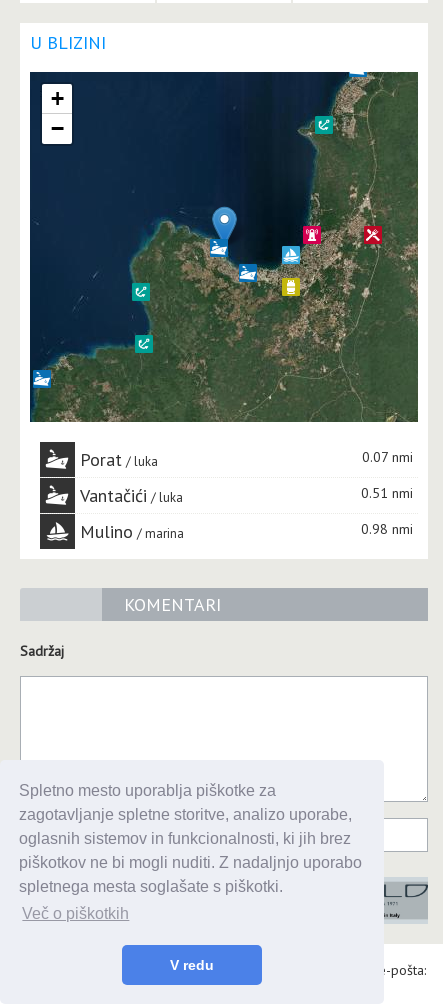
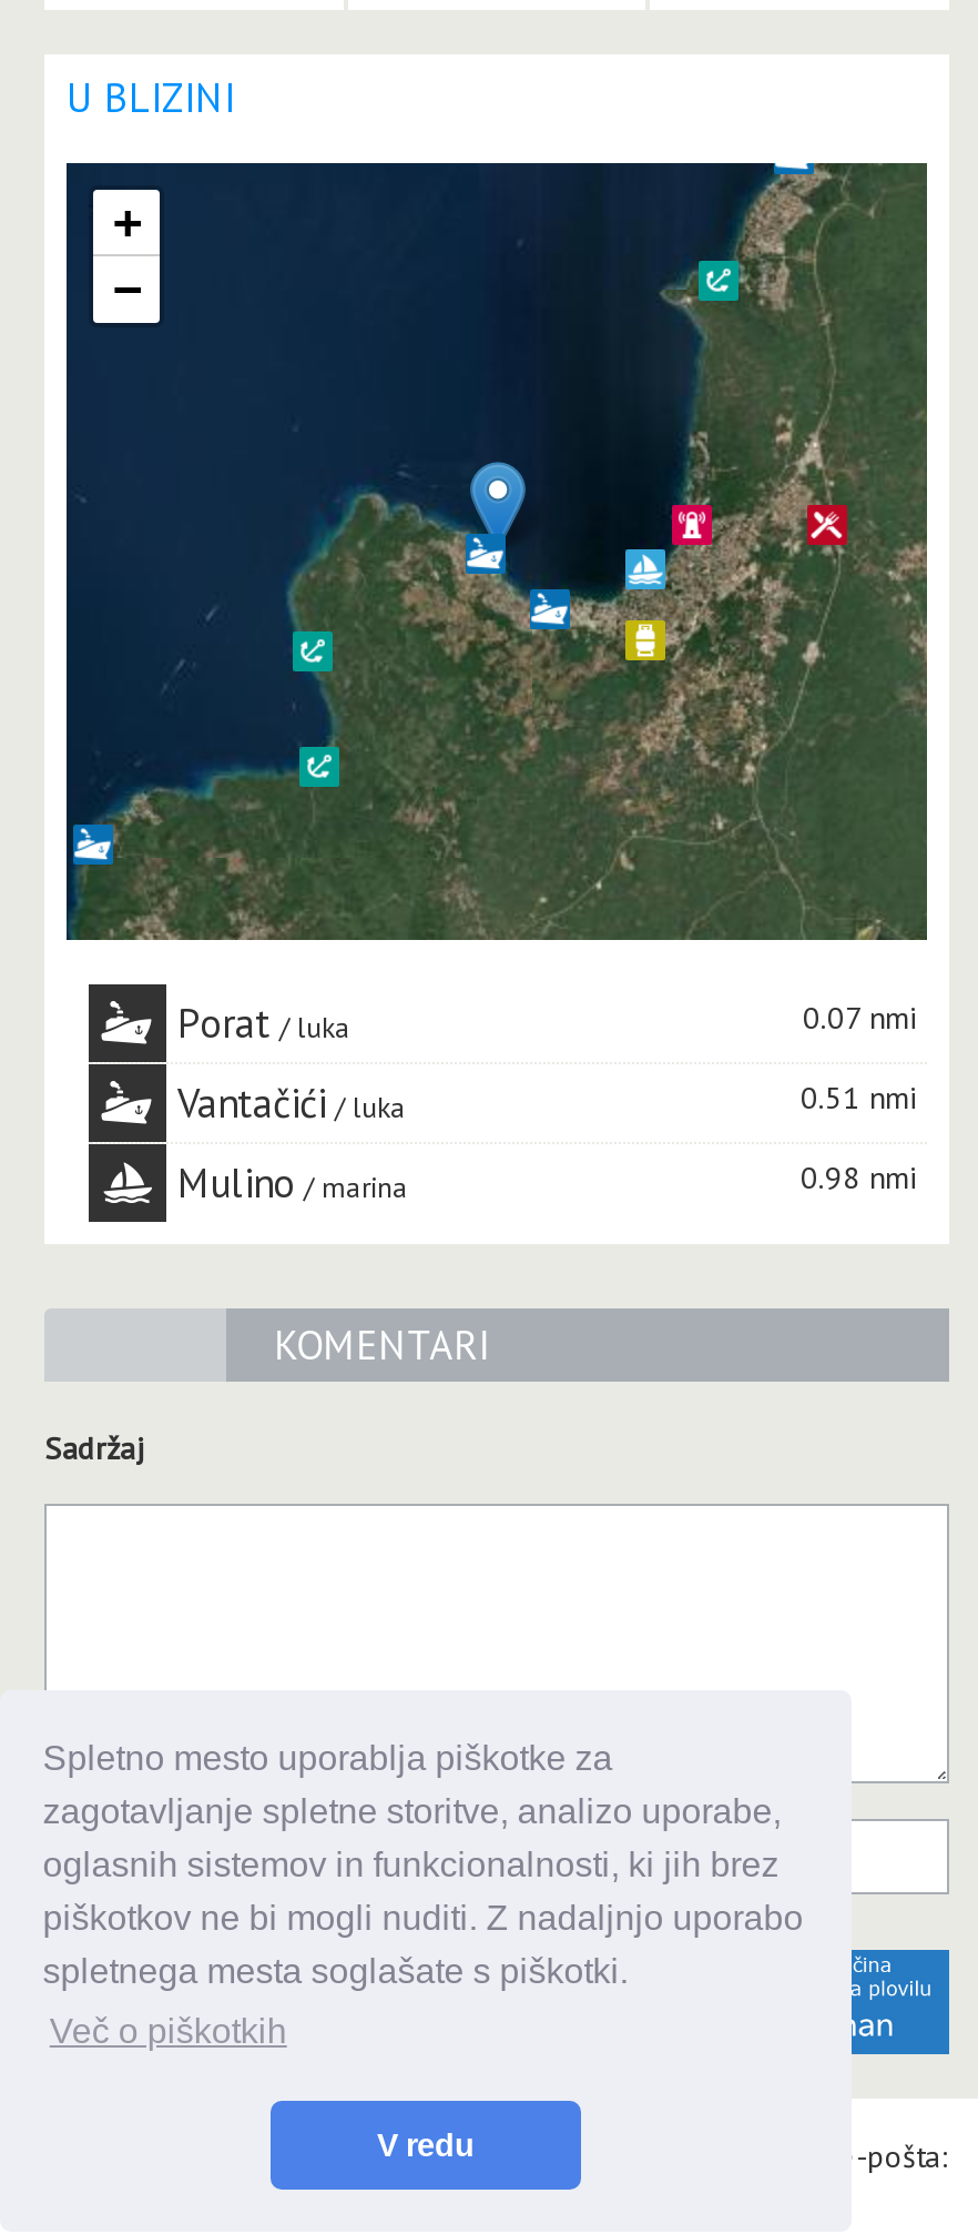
- [image]
+ [image]
